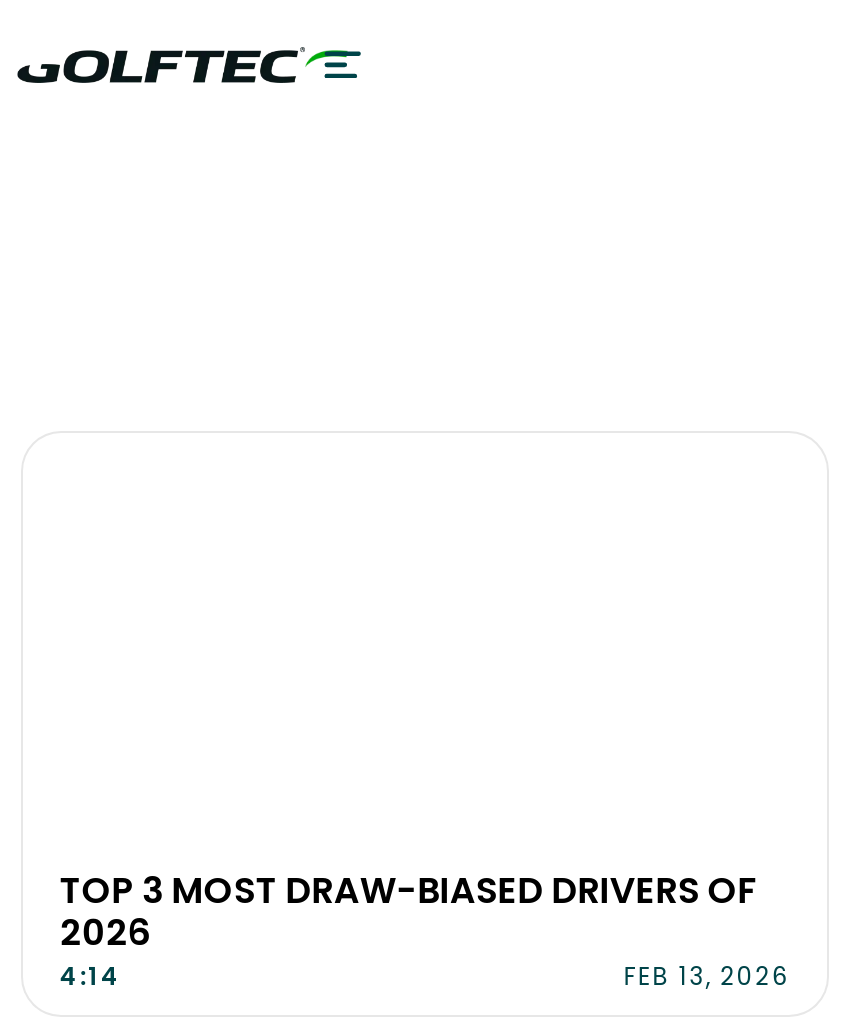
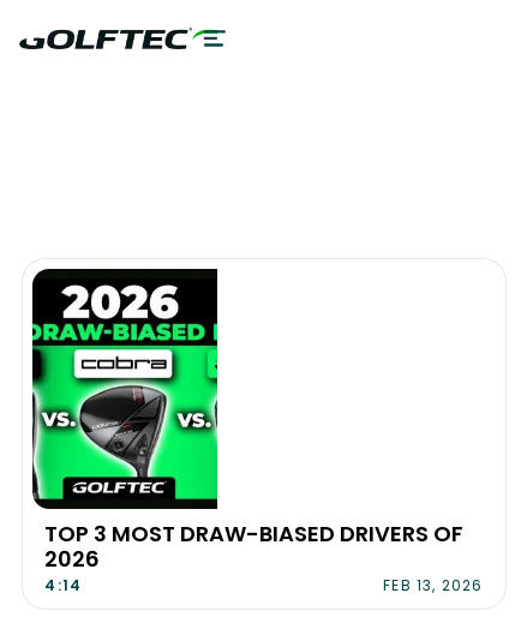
+ [image]
